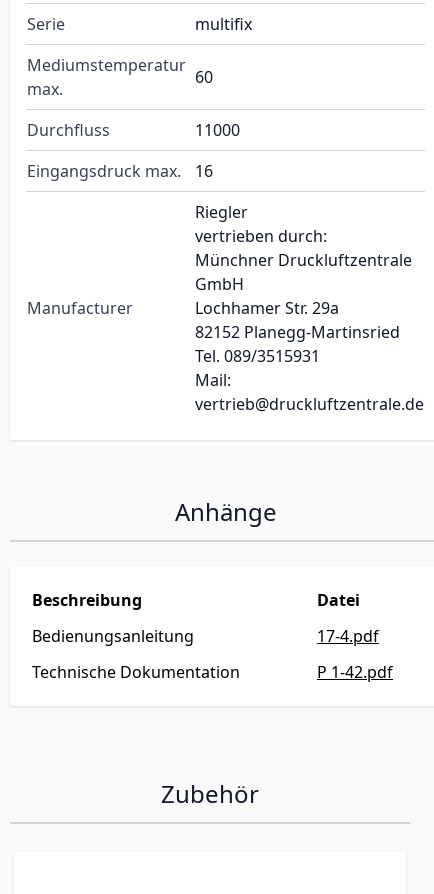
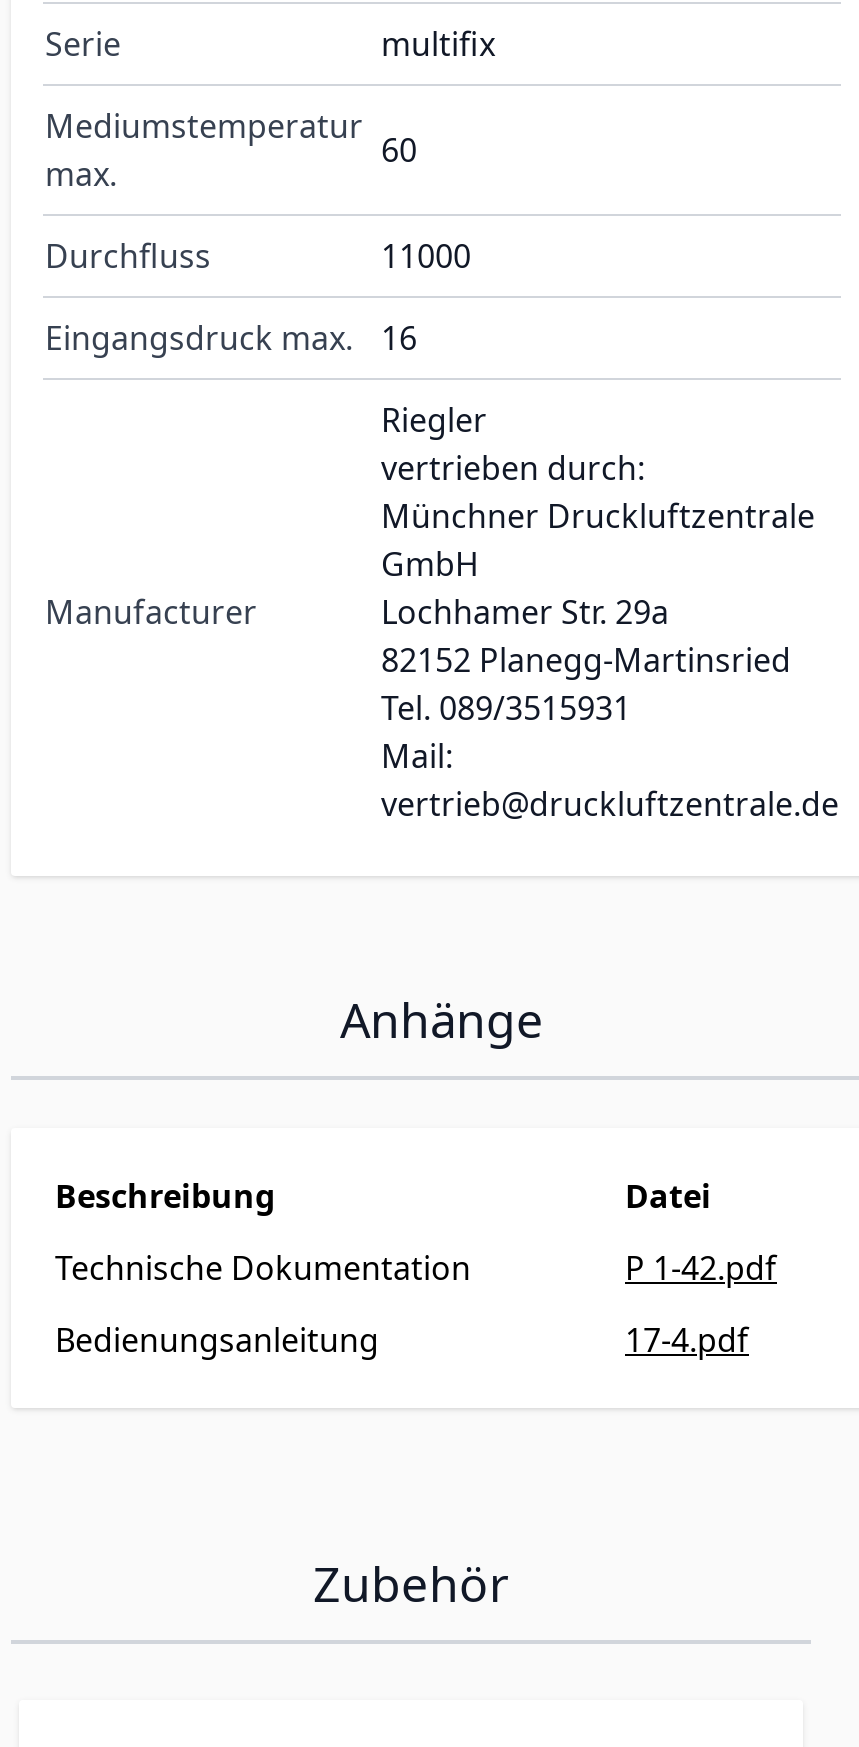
moved down: Bedienungsanleitung | 17-4.pdf

moved up: Technische Dokumentation | P 1-42.pdf
